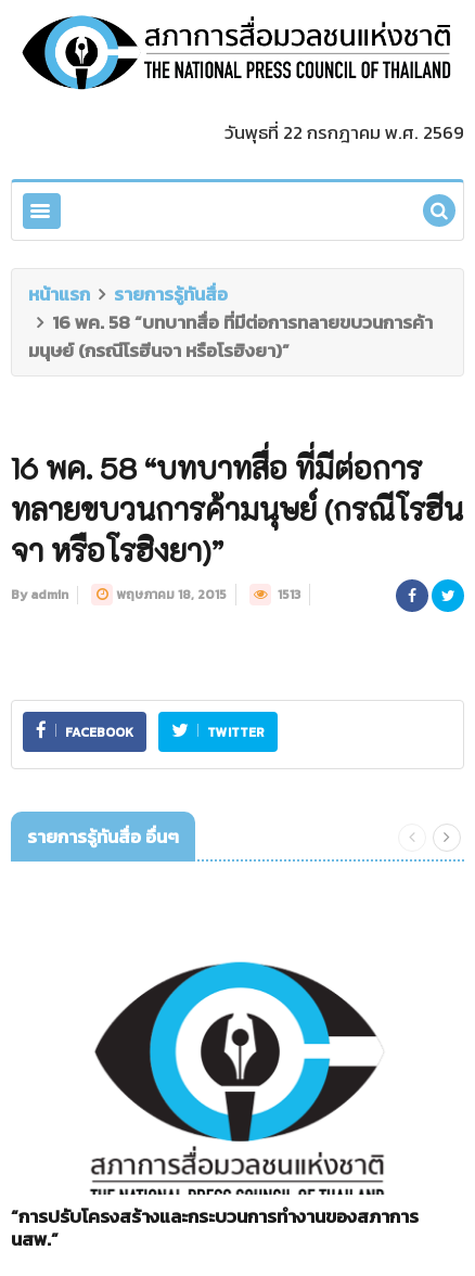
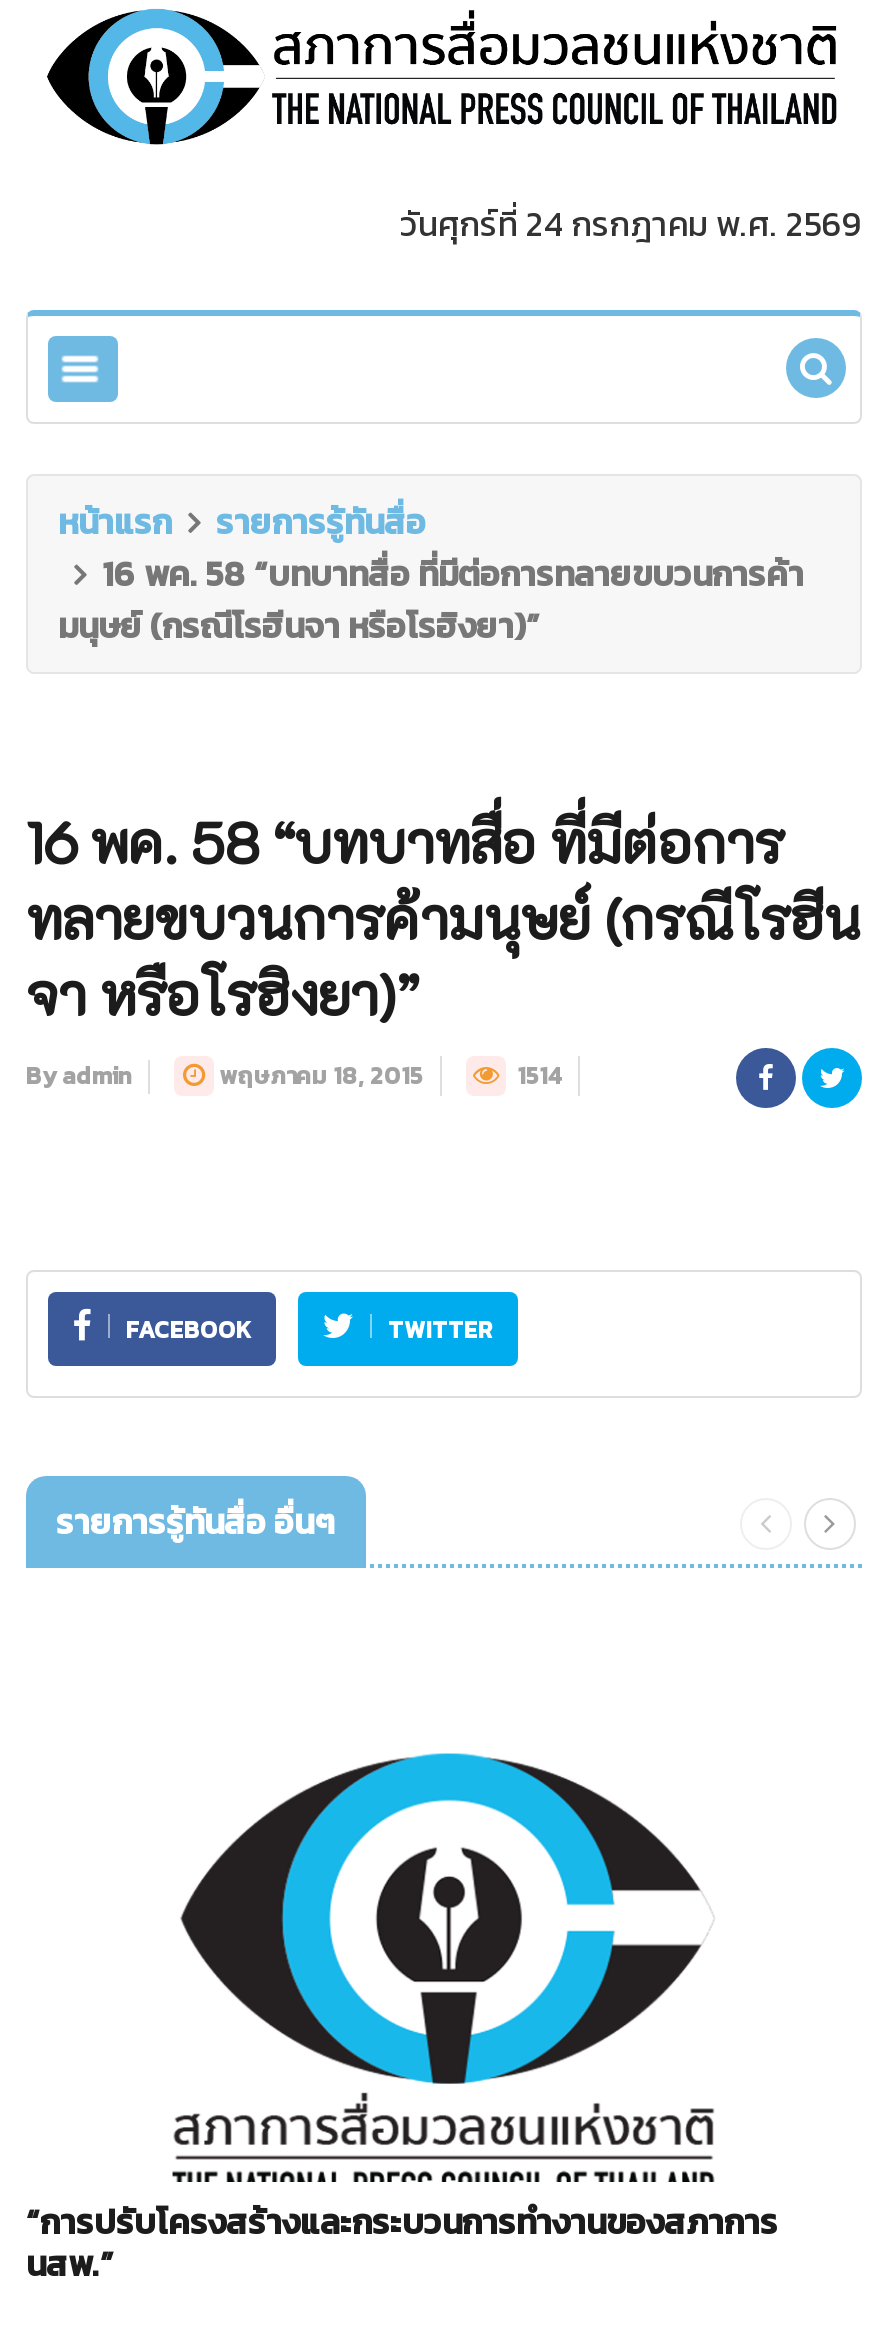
- วันพุธที่ 22 กรกฎาคม พ.ศ. 2569
+ วันศุกร์ที่ 24 กรกฎาคม พ.ศ. 2569

- 1513
+ 1514
